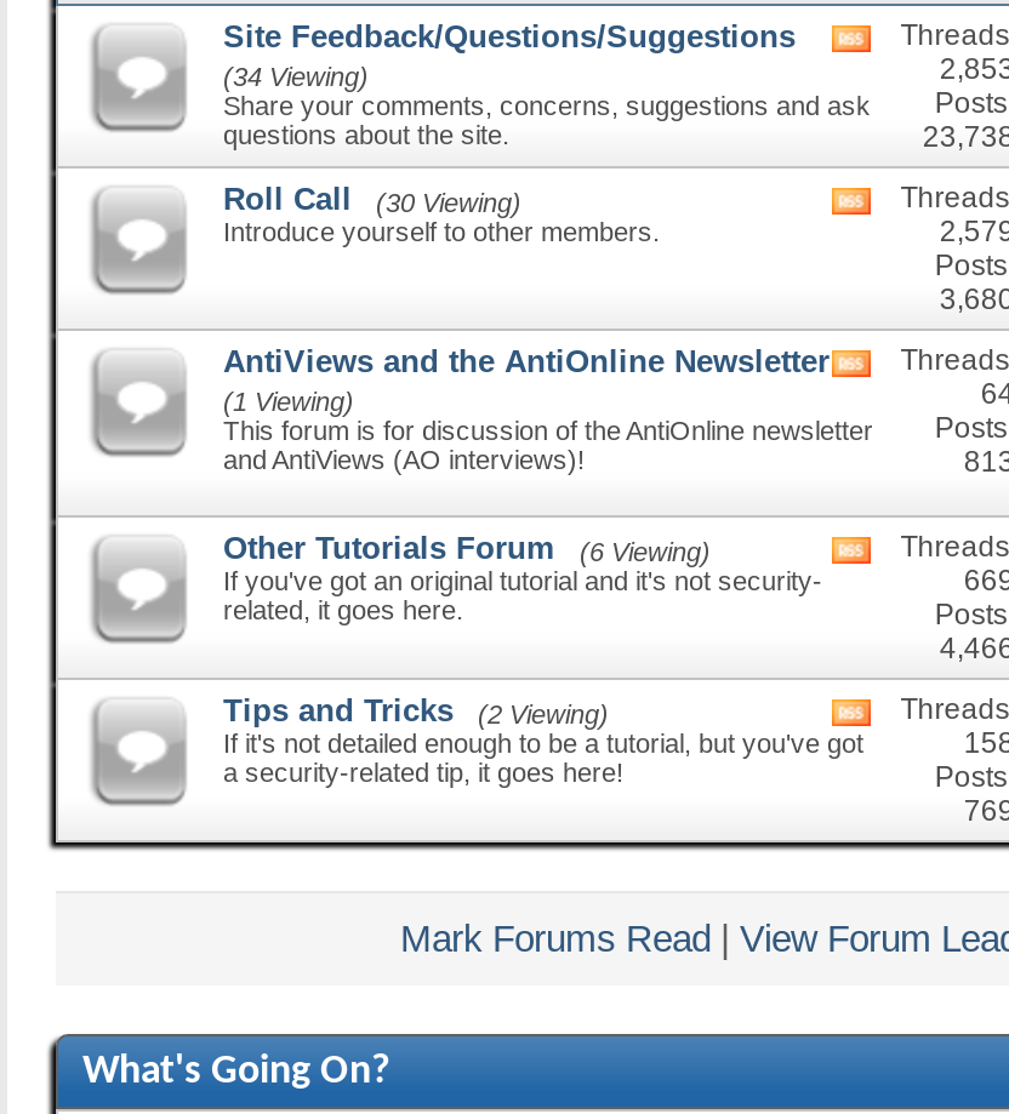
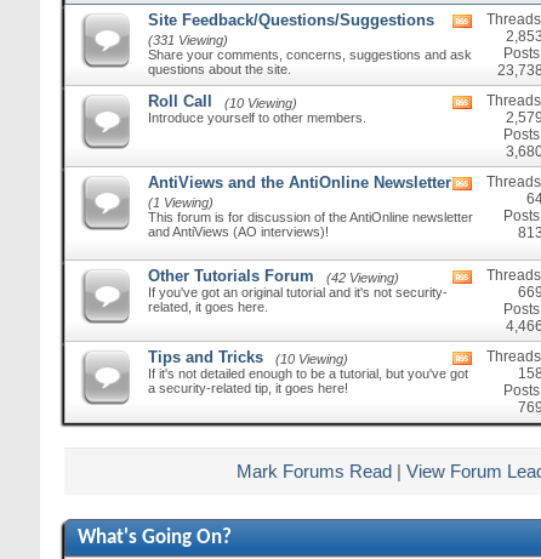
- (34 Viewing)
+ (331 Viewing)

- Roll Call (30 Viewing)
+ Roll Call (10 Viewing)

- Other Tutorials Forum (6 Viewing)
+ Other Tutorials Forum (42 Viewing)

- Tips and Tricks (2 Viewing)
+ Tips and Tricks (10 Viewing)
